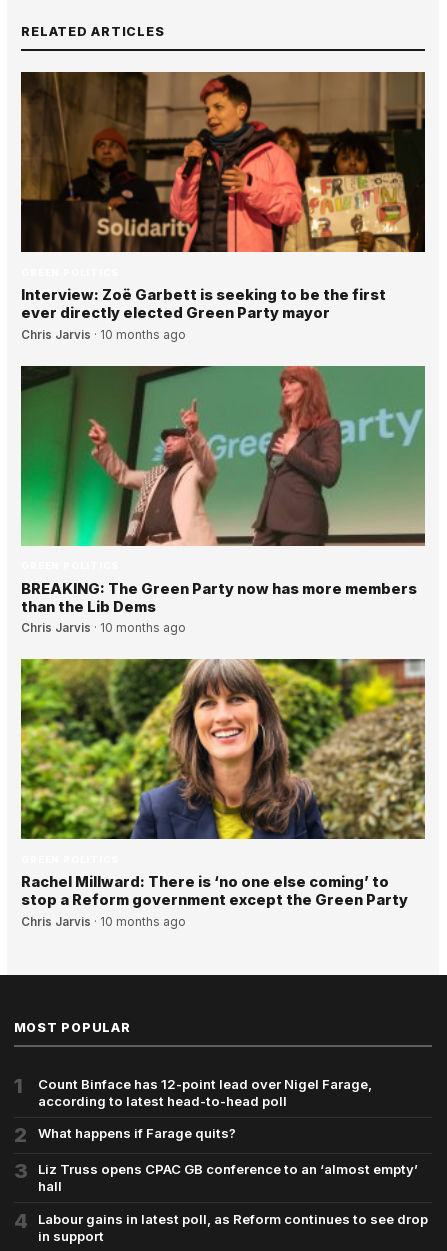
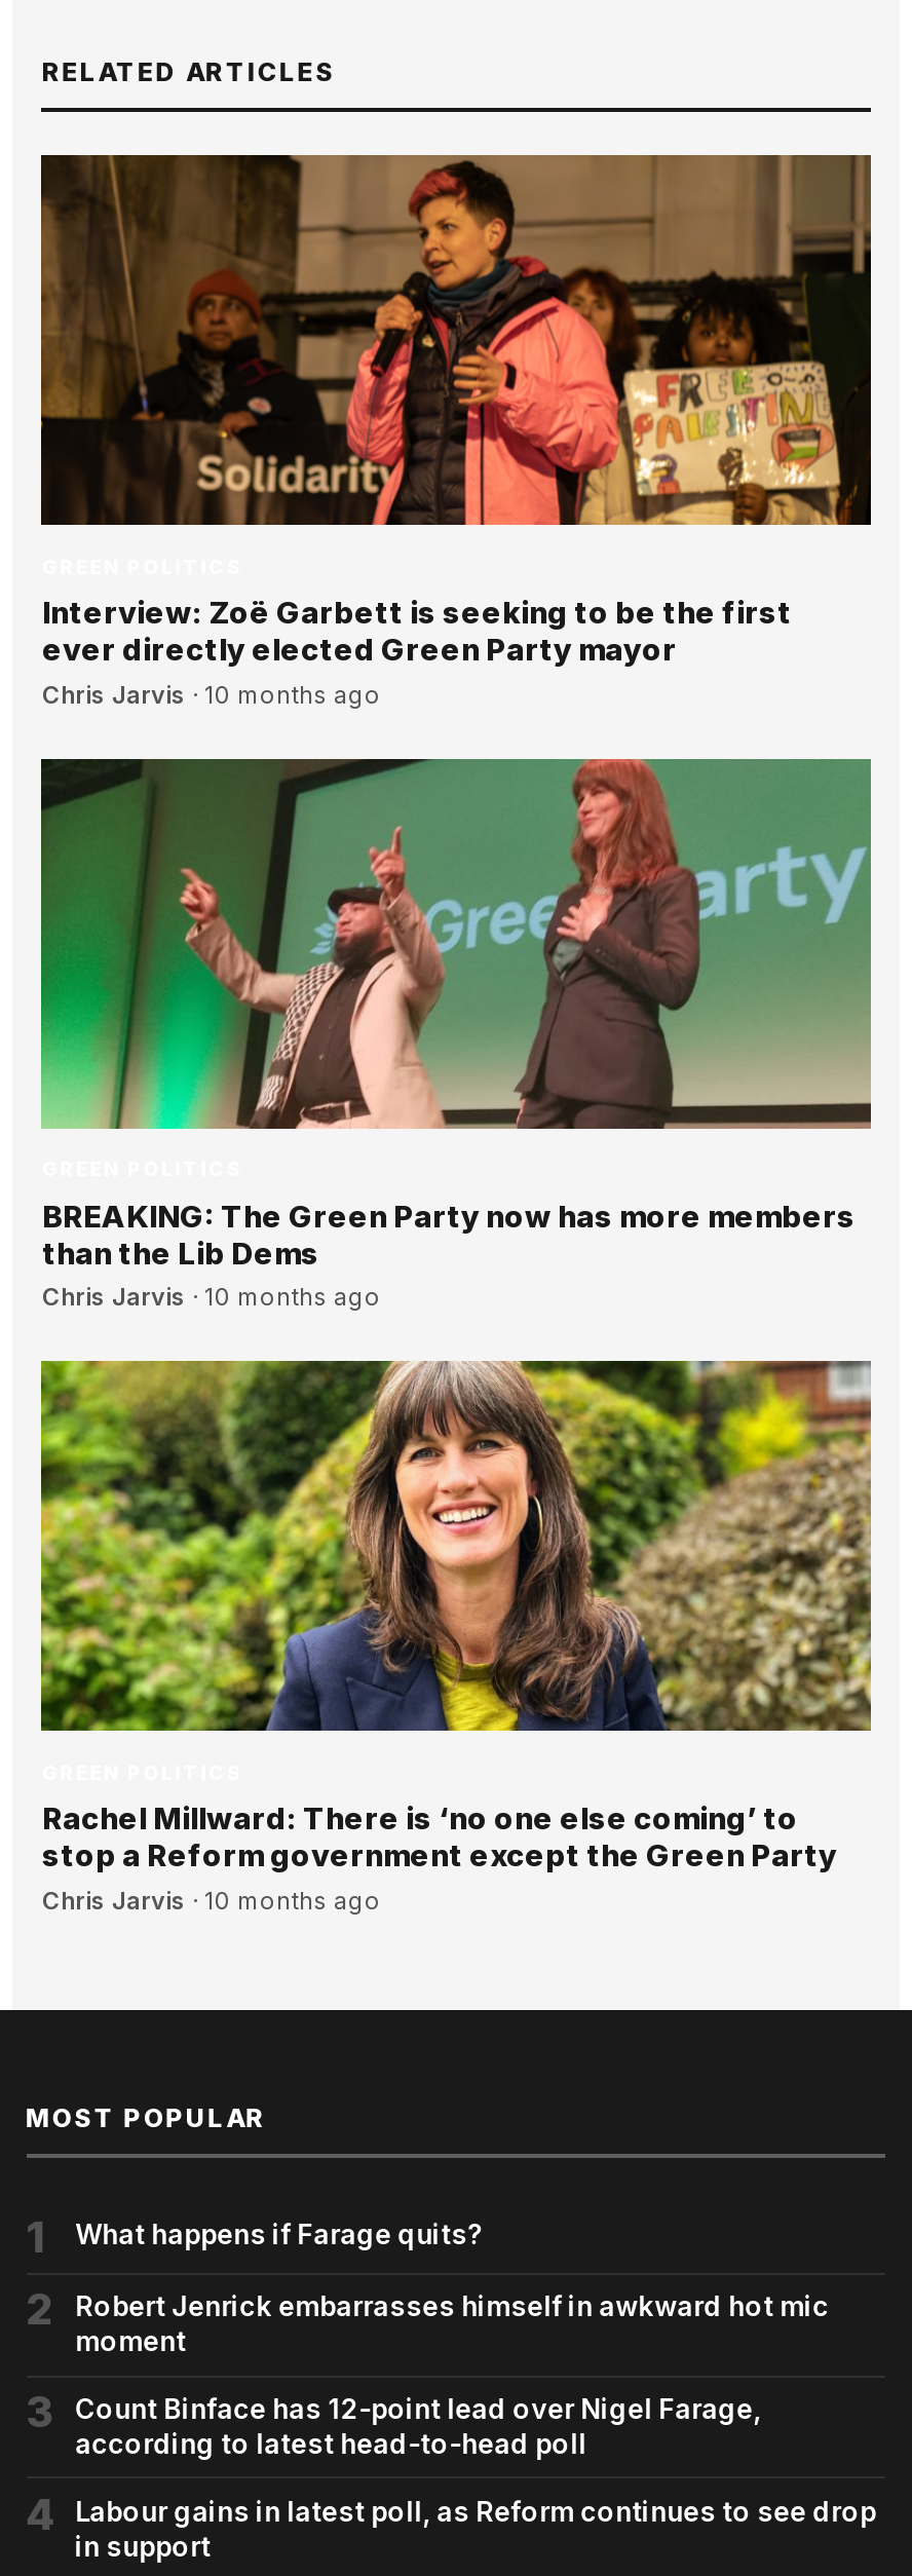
moved down: Count Binface has 12-point lead over Nigel Farage, | according to latest head-to-head poll

+ Robert Jenrick embarrasses himself in awkward hot mic
+ moment

moved up: 2 | What happens if Farage quits? | 3

- Liz Truss opens CPAC GB conference to an ‘almost empty’
- hall
